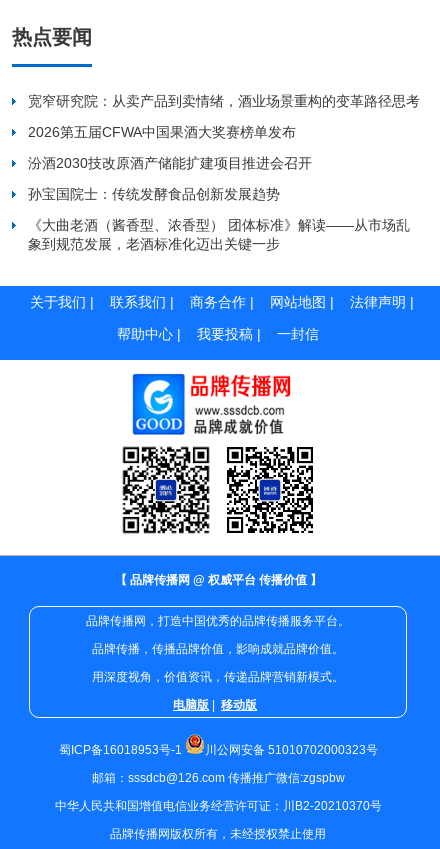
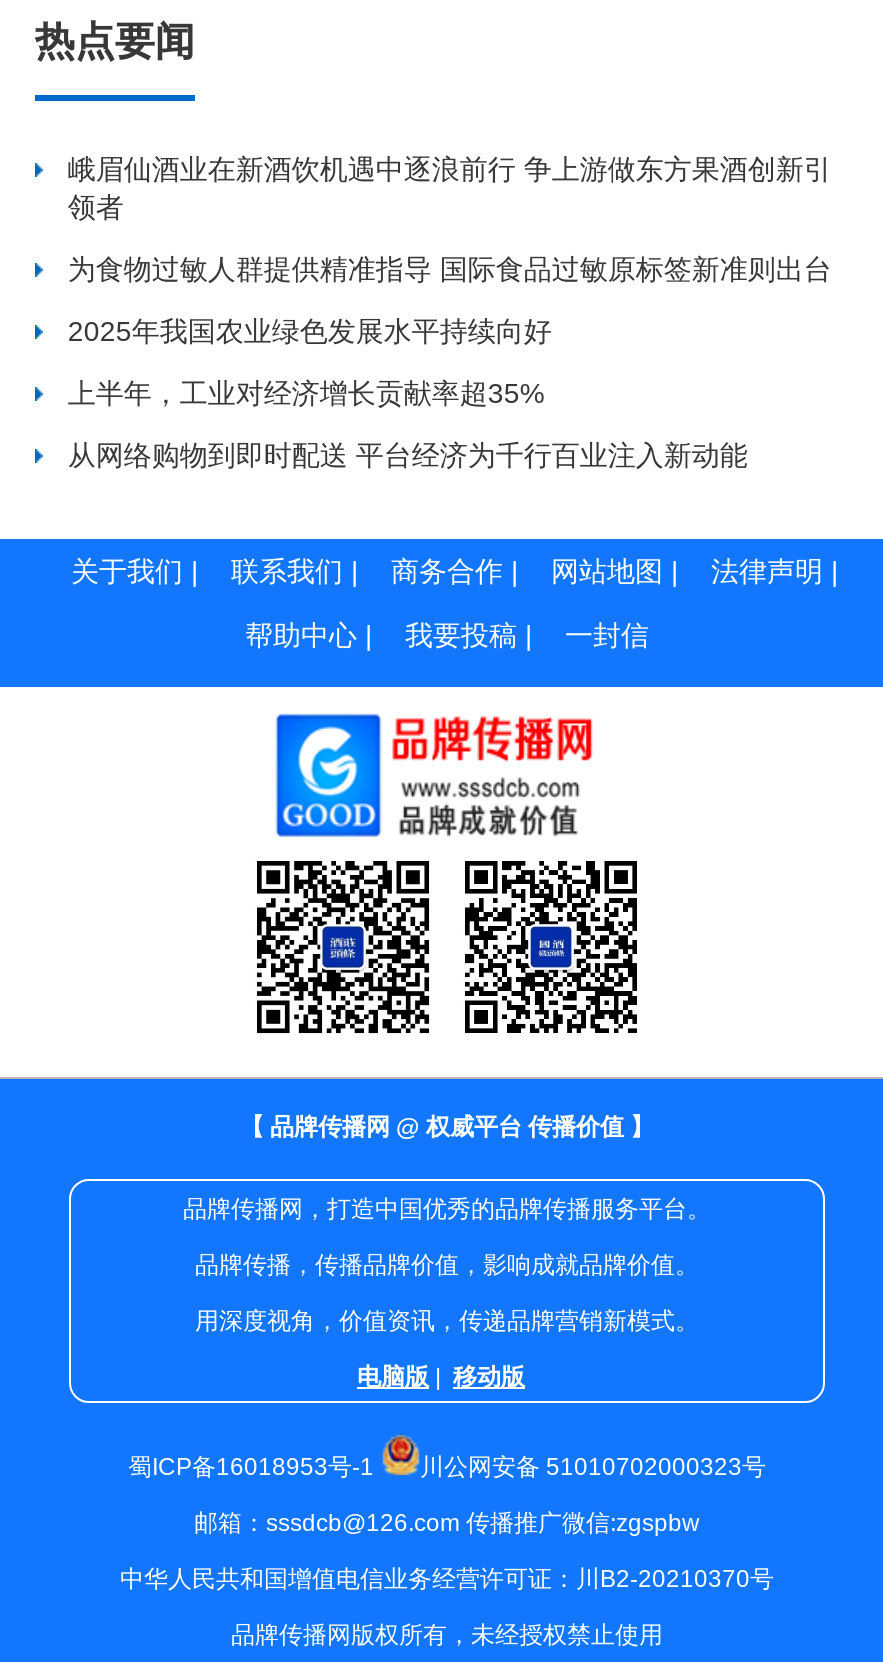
- 宽窄研究院：从卖产品到卖情绪，酒业场景重构的变革路径思考
+ 峨眉仙酒业在新酒饮机遇中逐浪前行 争上游做东方果酒创新引
+ 领者

- 2026第五届CFWA中国果酒大奖赛榜单发布
+ 为食物过敏人群提供精准指导 国际食品过敏原标签新准则出台

- 汾酒2030技改原酒产储能扩建项目推进会召开
+ 2025年我国农业绿色发展水平持续向好

- 孙宝国院士：传统发酵食品创新发展趋势
+ 上半年，工业对经济增长贡献率超35%

- 《大曲老酒（酱香型、浓香型） 团体标准》解读——从市场乱
- 象到规范发展，老酒标准化迈出关键一步
+ 从网络购物到即时配送 平台经济为千行百业注入新动能
